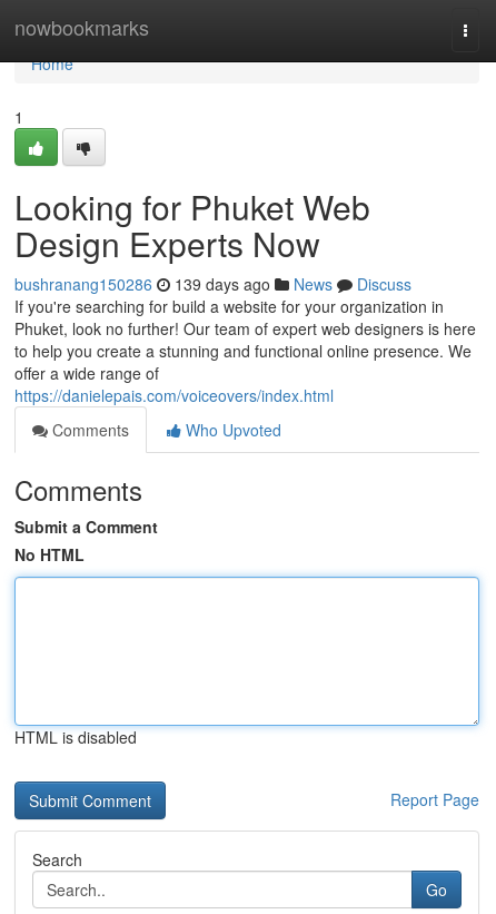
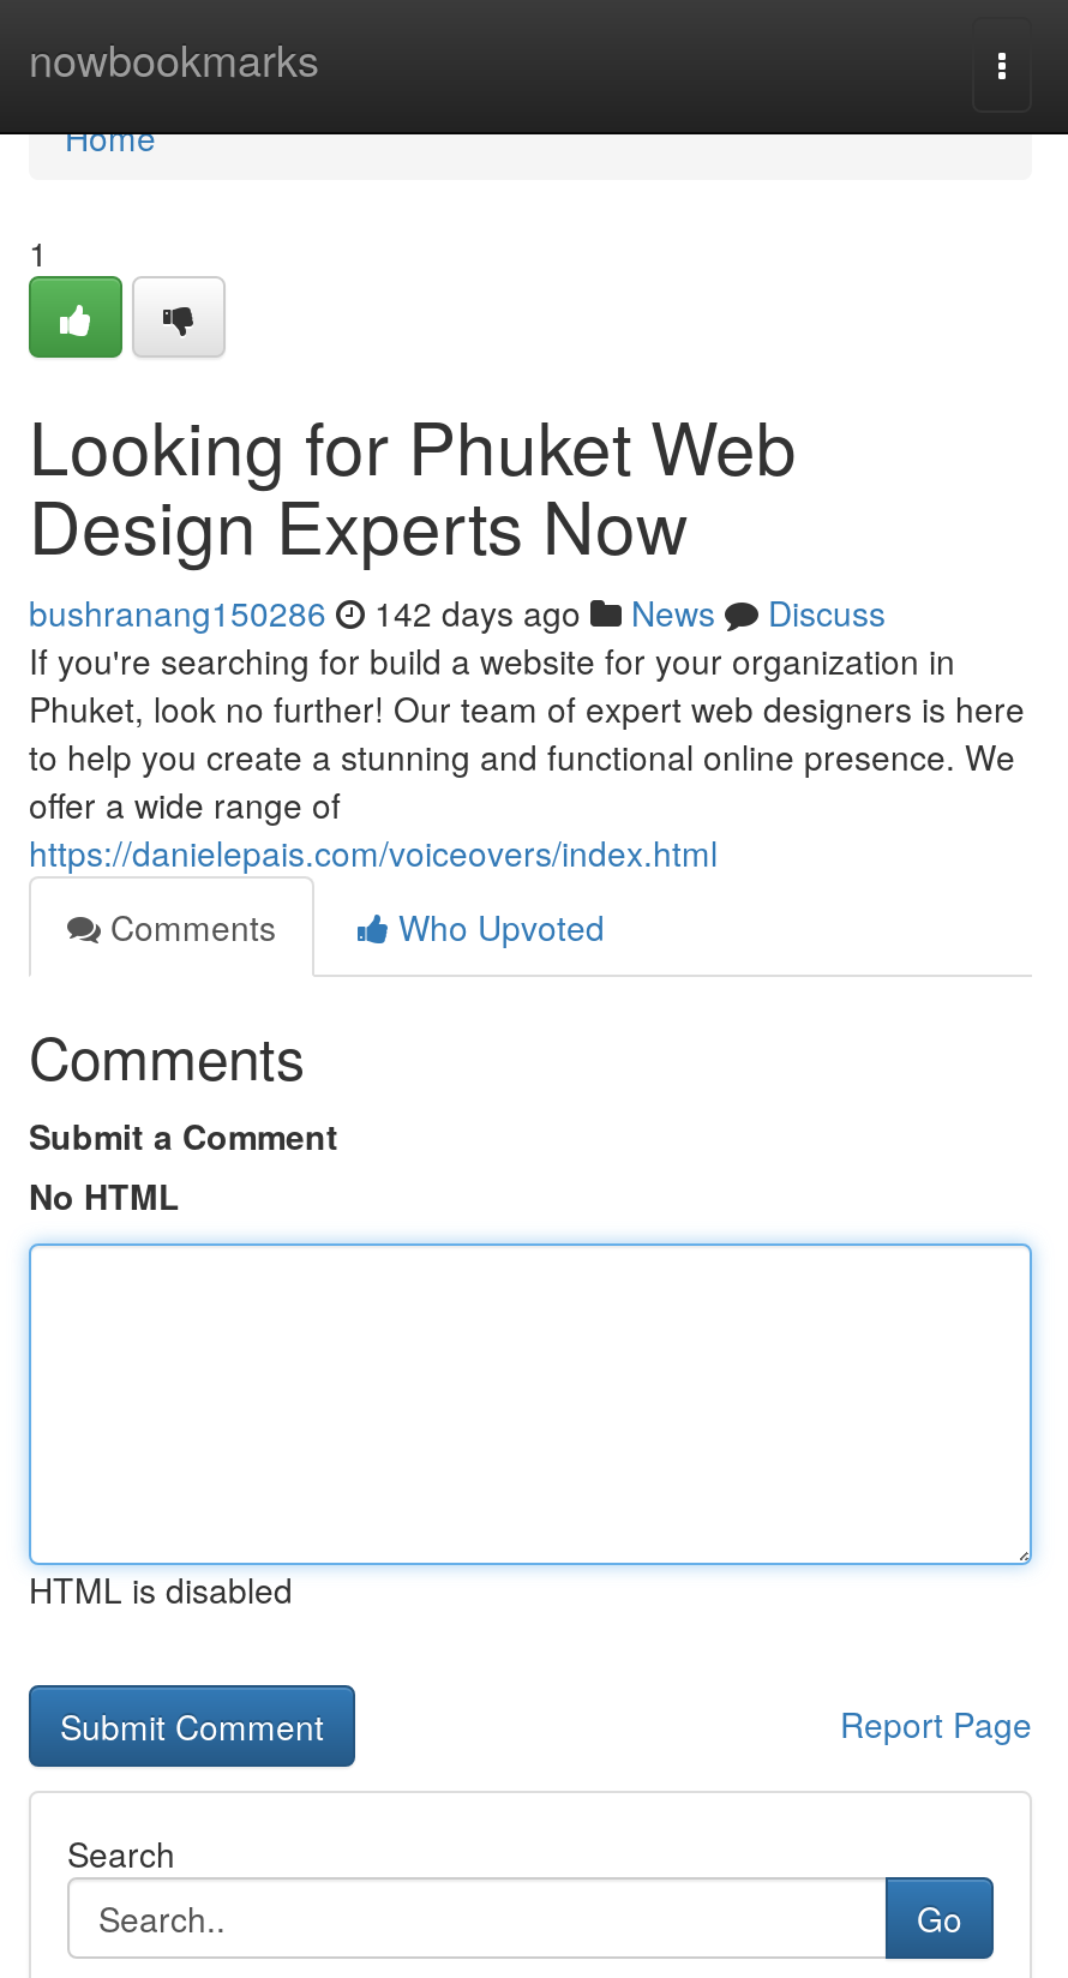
- bushranang150286 139 days ago News Discuss
+ bushranang150286 142 days ago News Discuss
